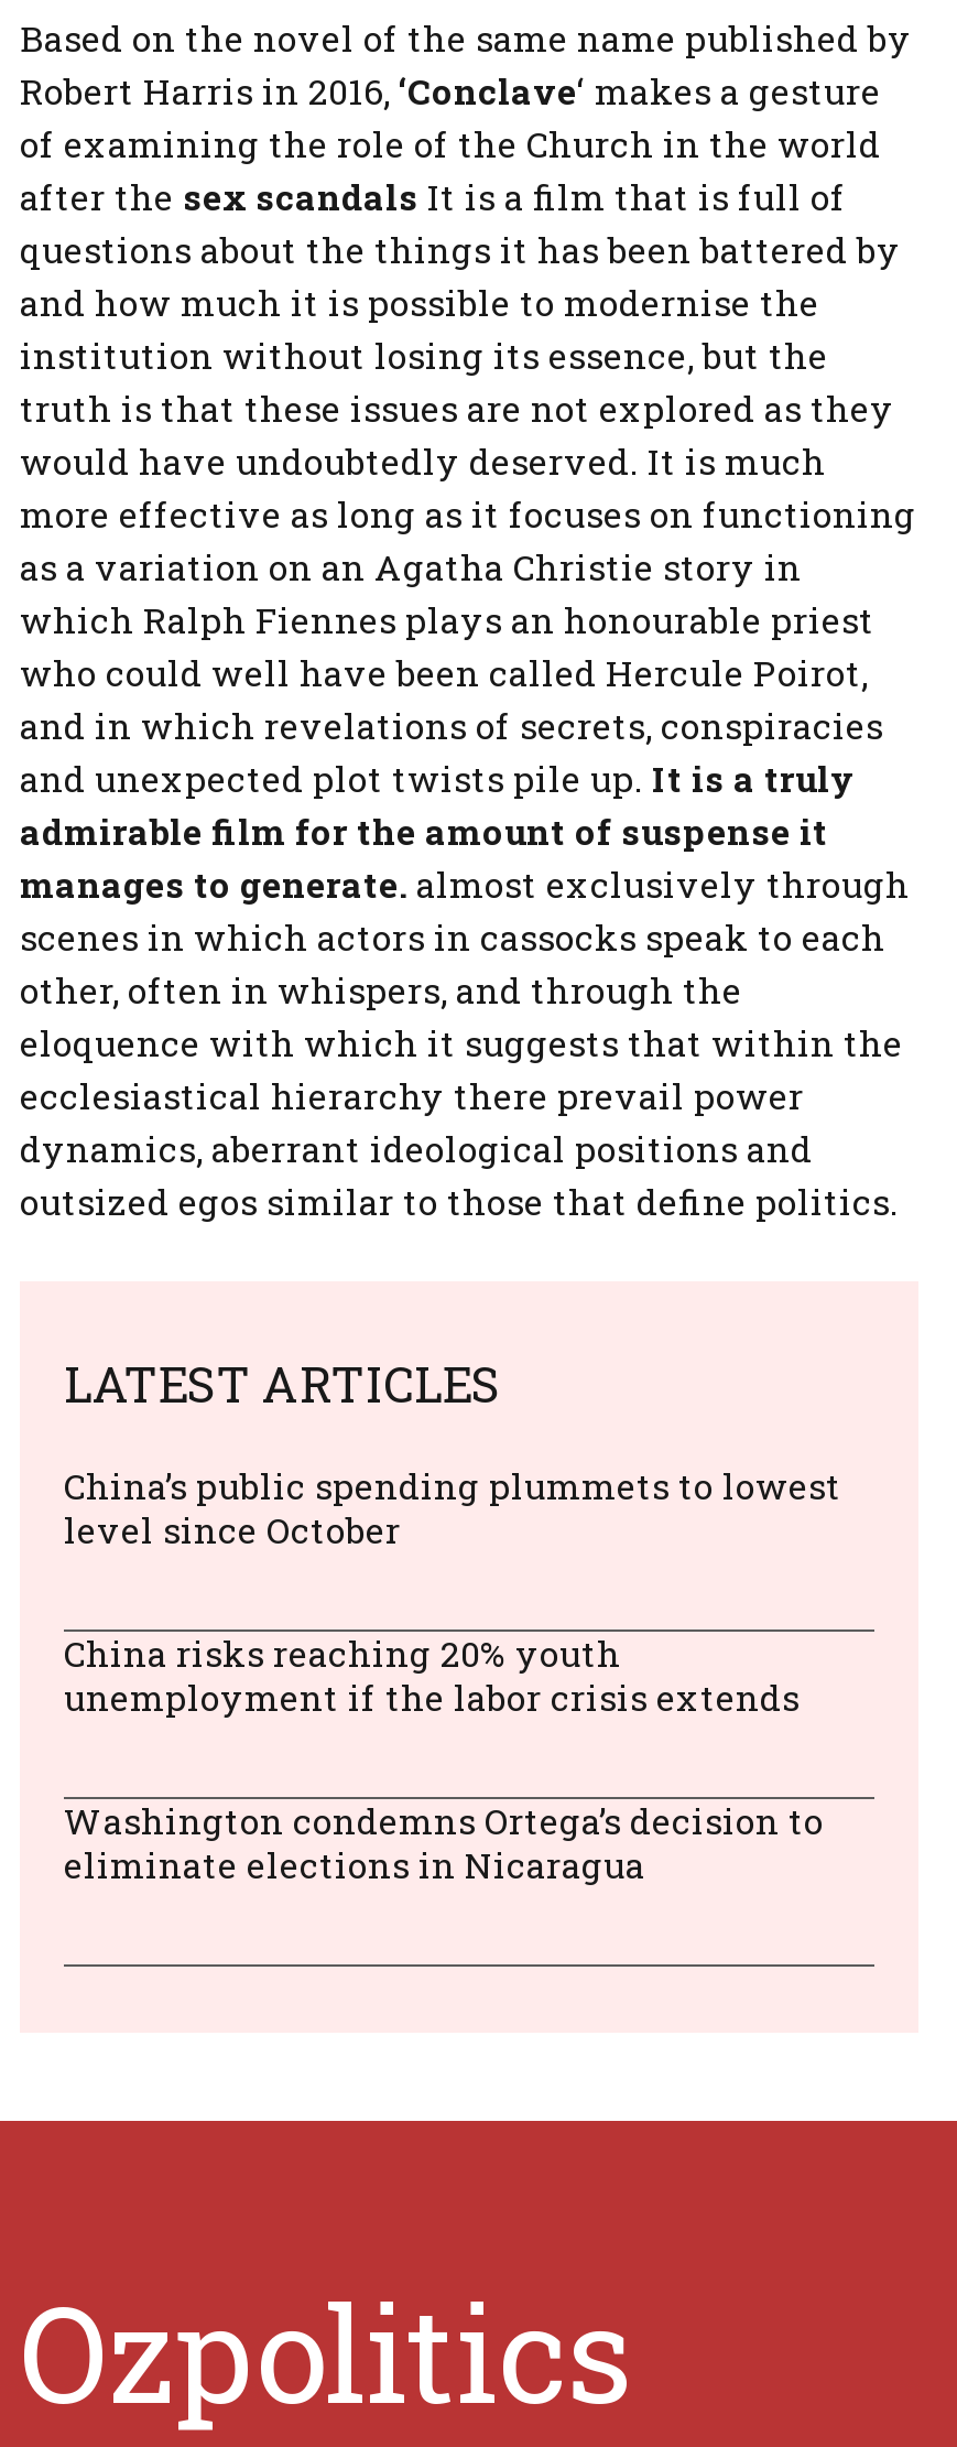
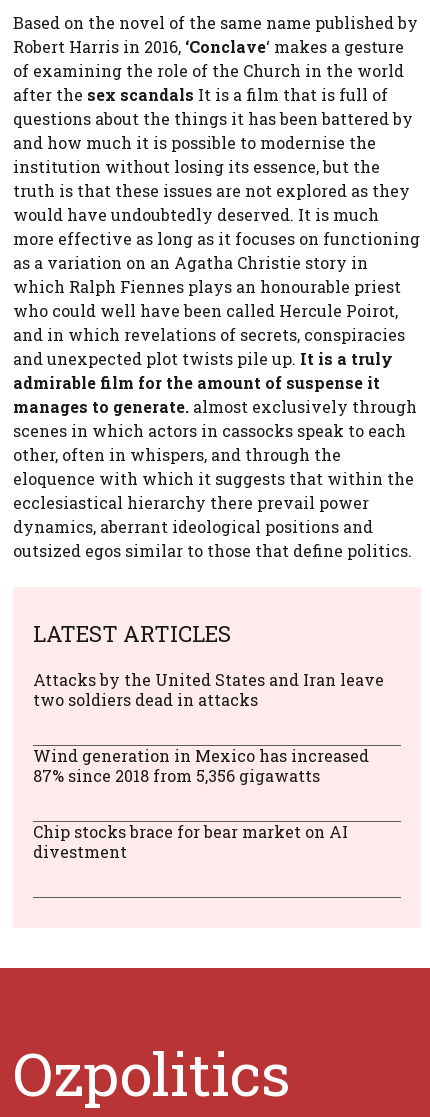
- China’s public spending plummets to lowest
- level since October
+ Attacks by the United States and Iran leave
+ two soldiers dead in attacks

- China risks reaching 20% youth
- unemployment if the labor crisis extends
+ Wind generation in Mexico has increased
+ 87% since 2018 from 5,356 gigawatts

- Washington condemns Ortega’s decision to
- eliminate elections in Nicaragua
+ Chip stocks brace for bear market on AI
+ divestment
